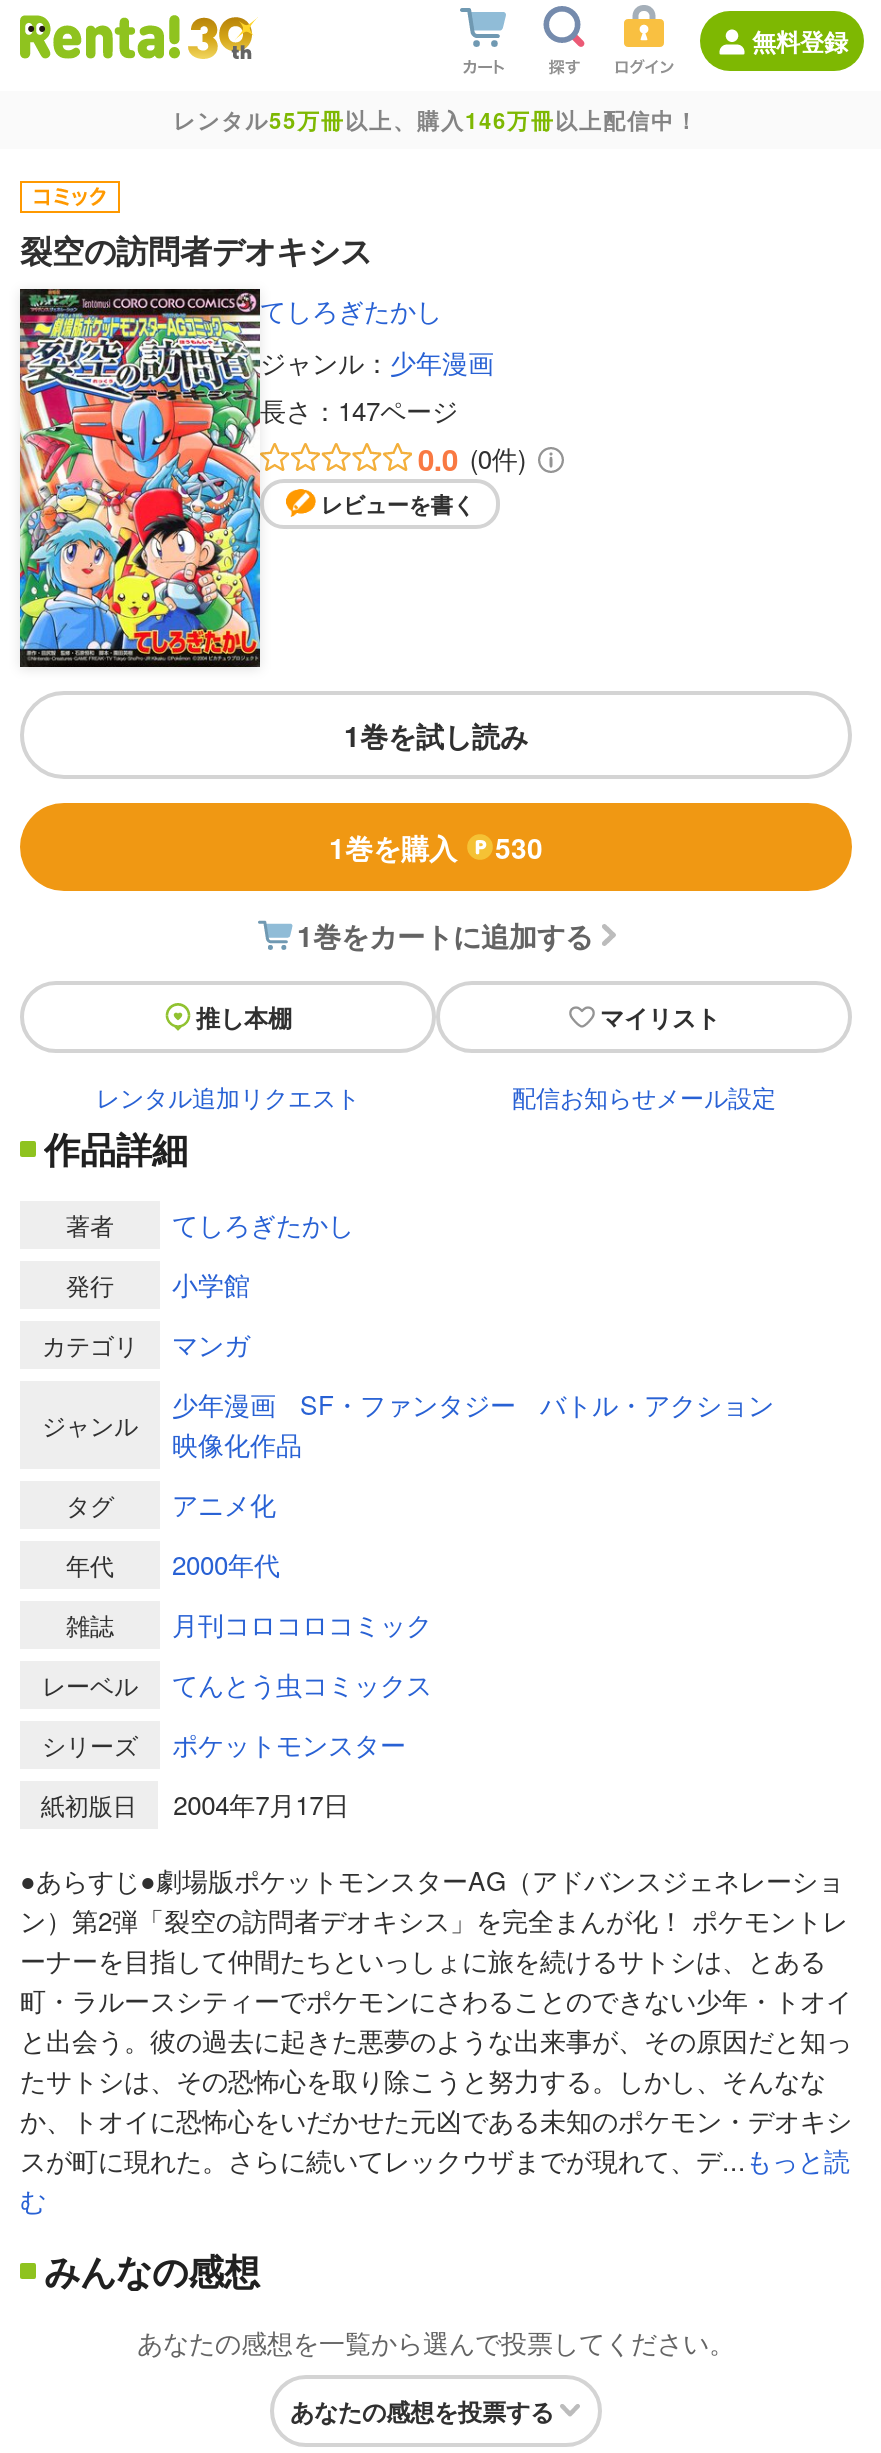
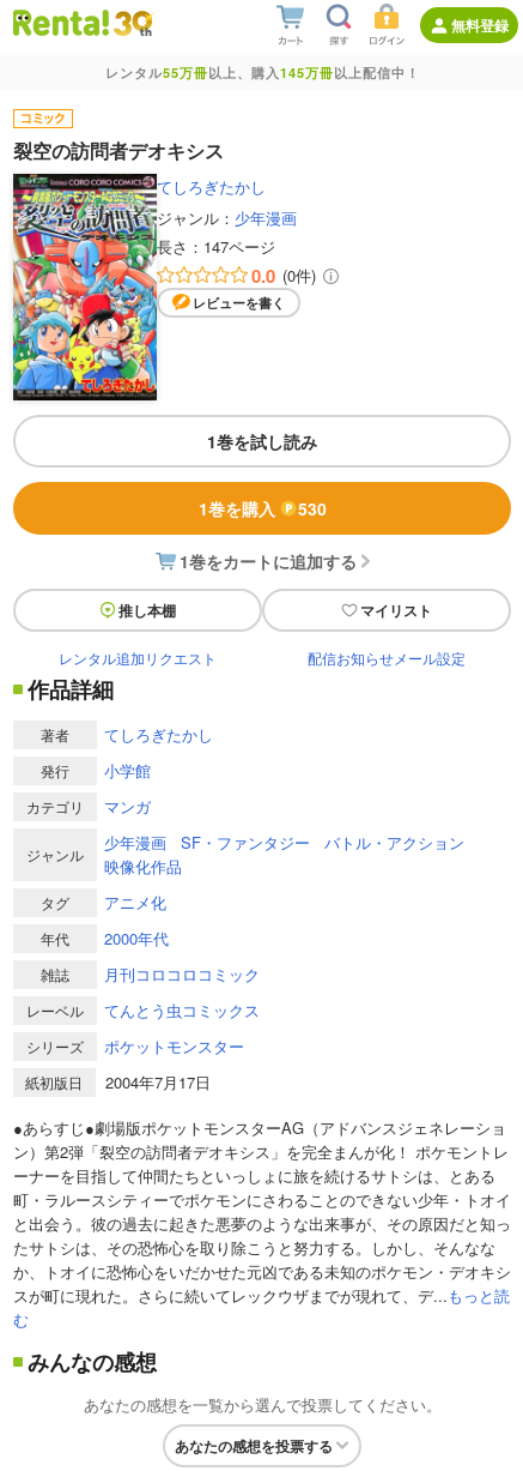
- レンタル55万冊以上、購入146万冊以上配信中！
+ レンタル55万冊以上、購入145万冊以上配信中！
